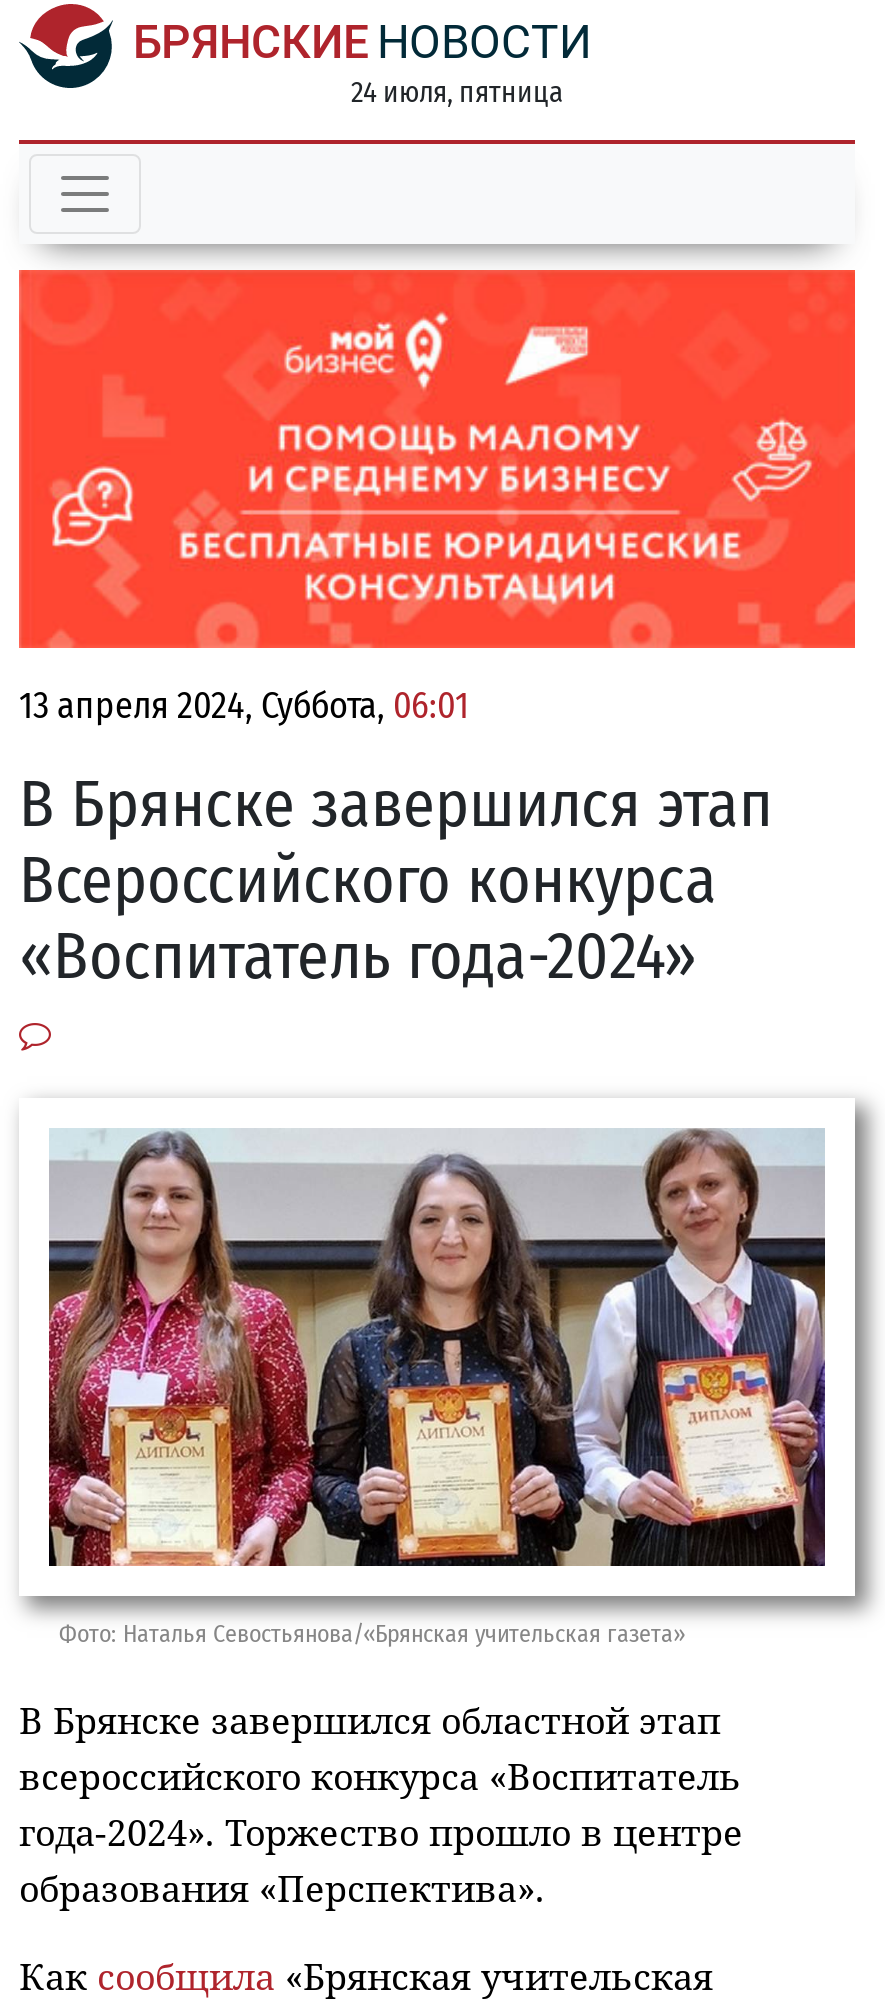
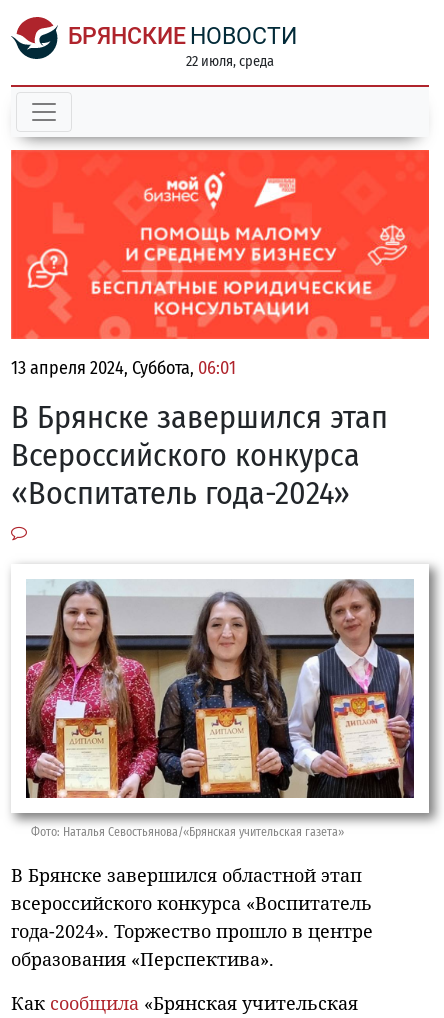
- 24 июля, пятница
+ 22 июля, среда
